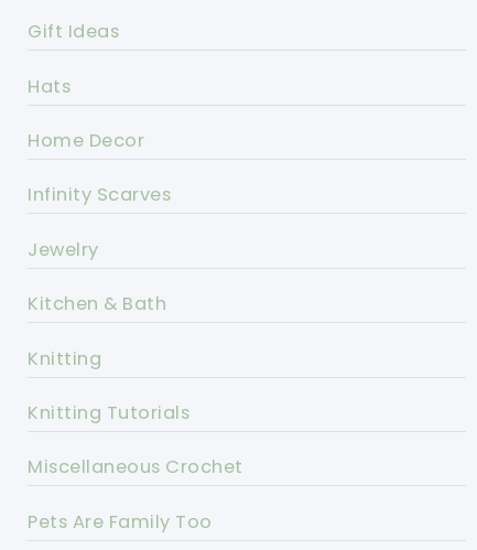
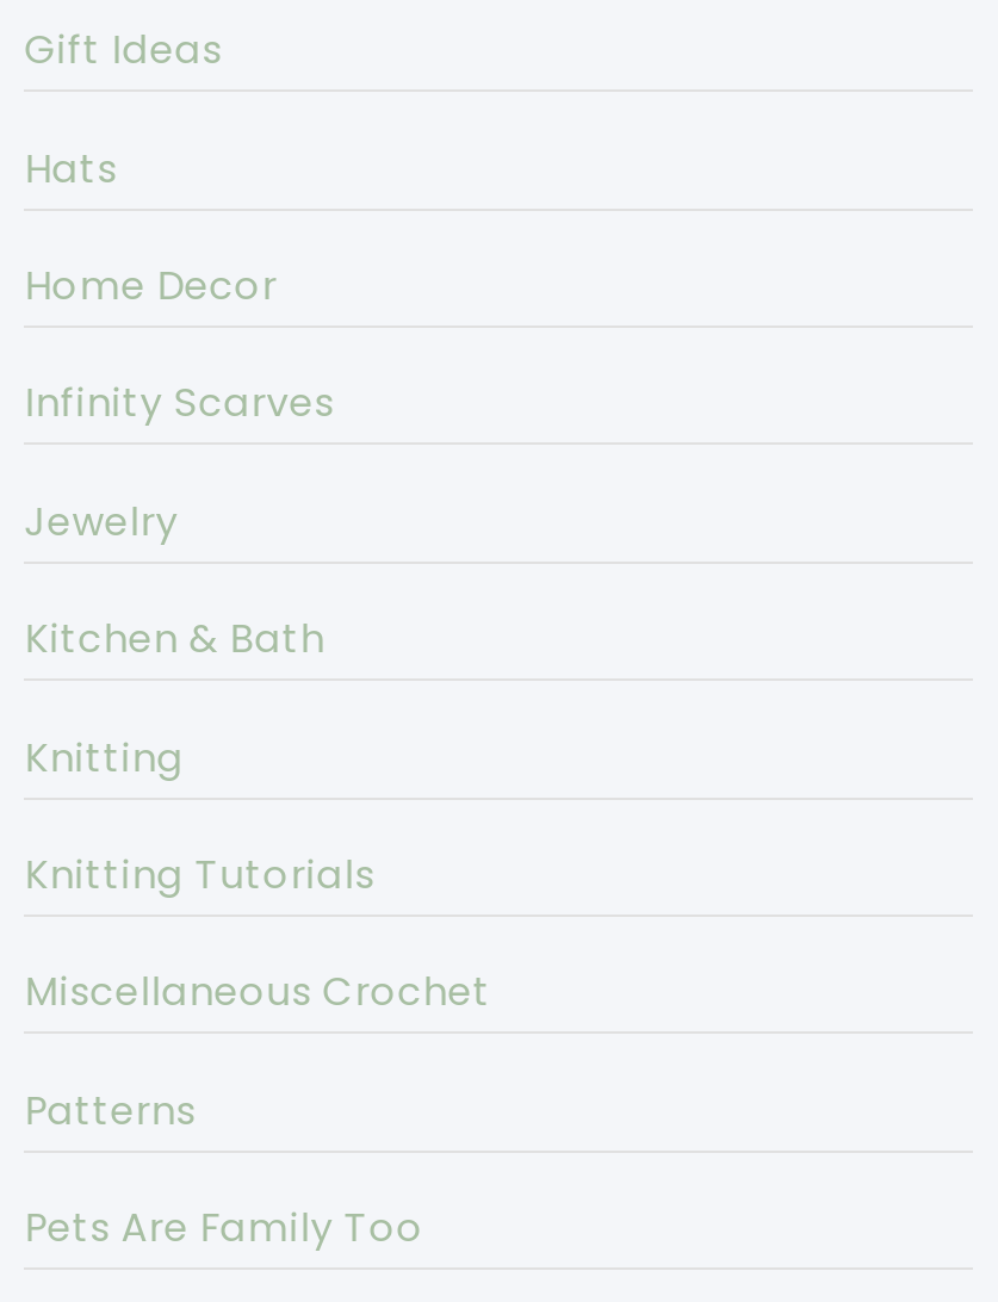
+ Patterns
